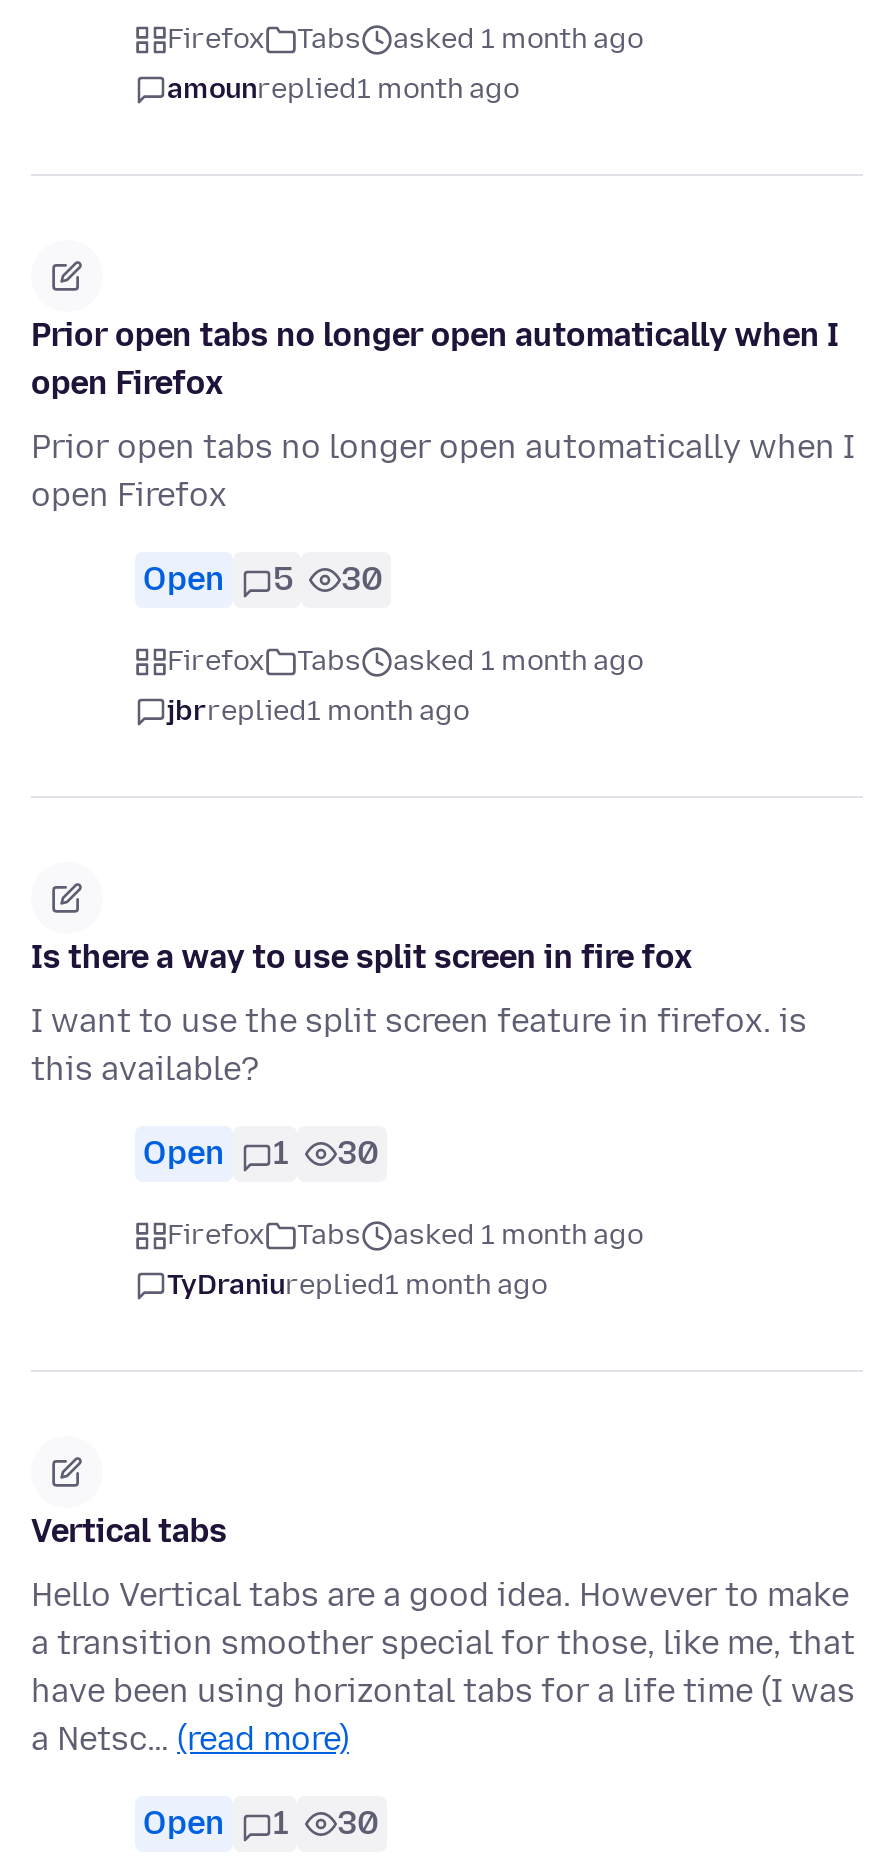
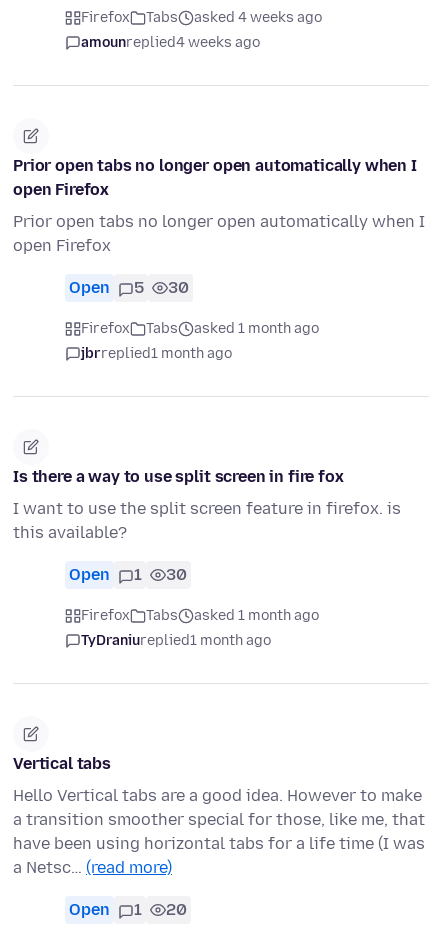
- asked 1 month ago
+ asked 4 weeks ago

- amounreplied1 month ago
+ amounreplied4 weeks ago

- Open 1 30
+ Open 1 20
